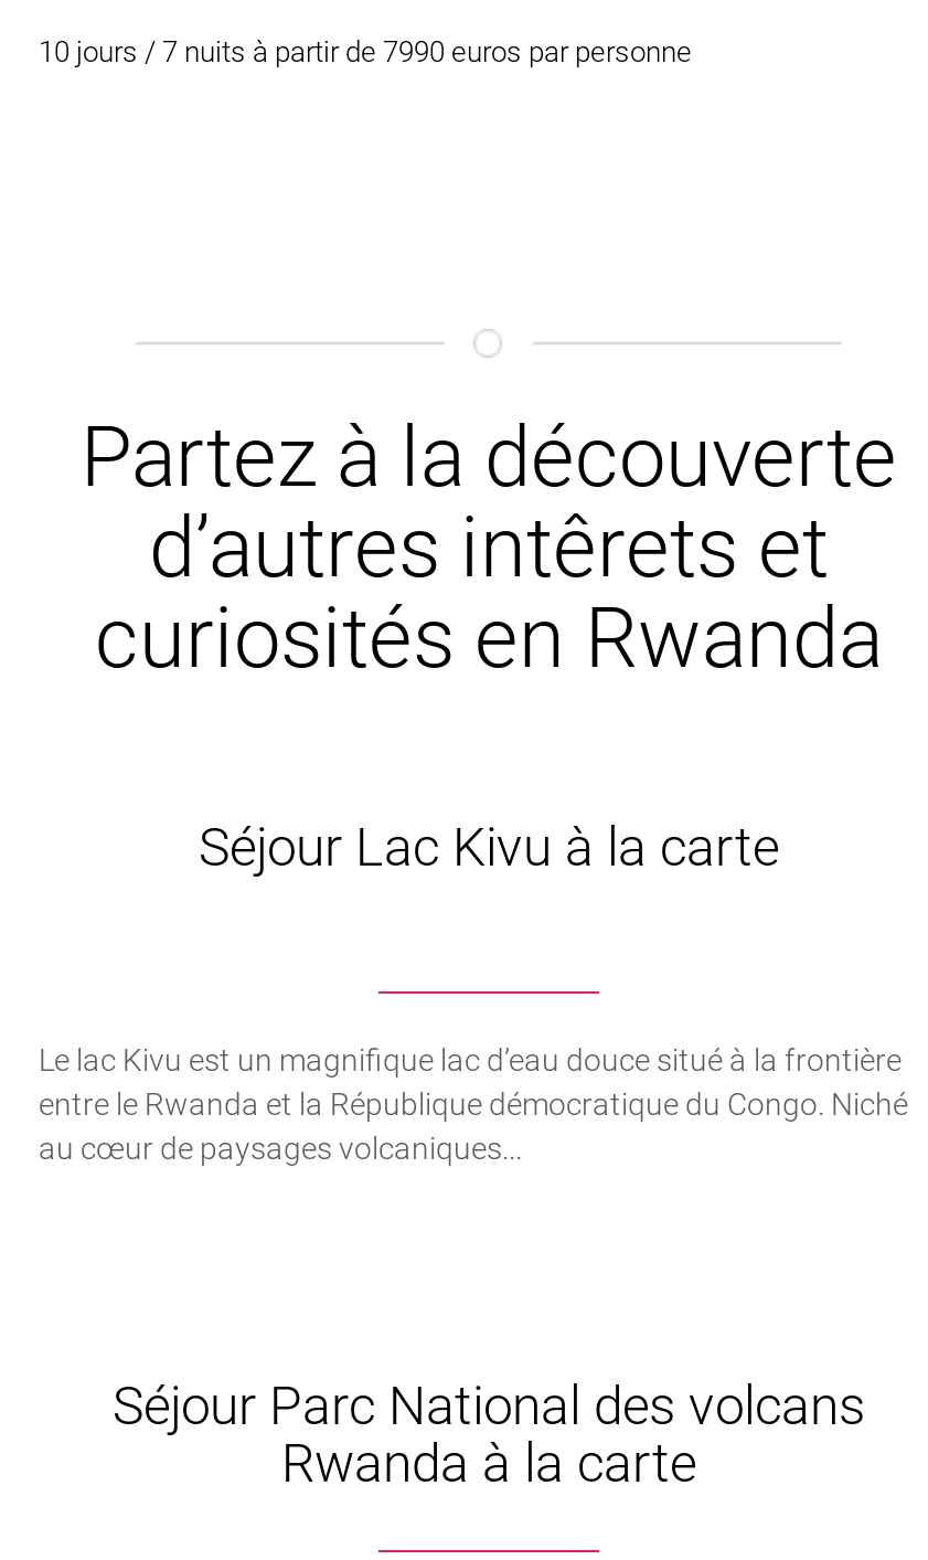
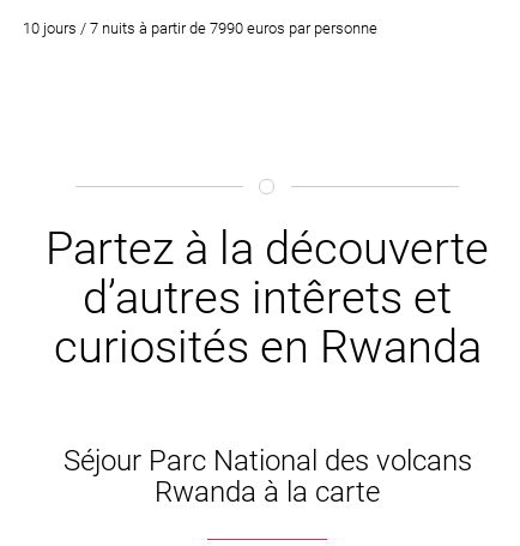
- Séjour Lac Kivu à la carte

- Le lac Kivu est un magnifique lac d’eau douce situé à la frontière
- entre le Rwanda et la République démocratique du Congo. Niché
- au cœur de paysages volcaniques...
